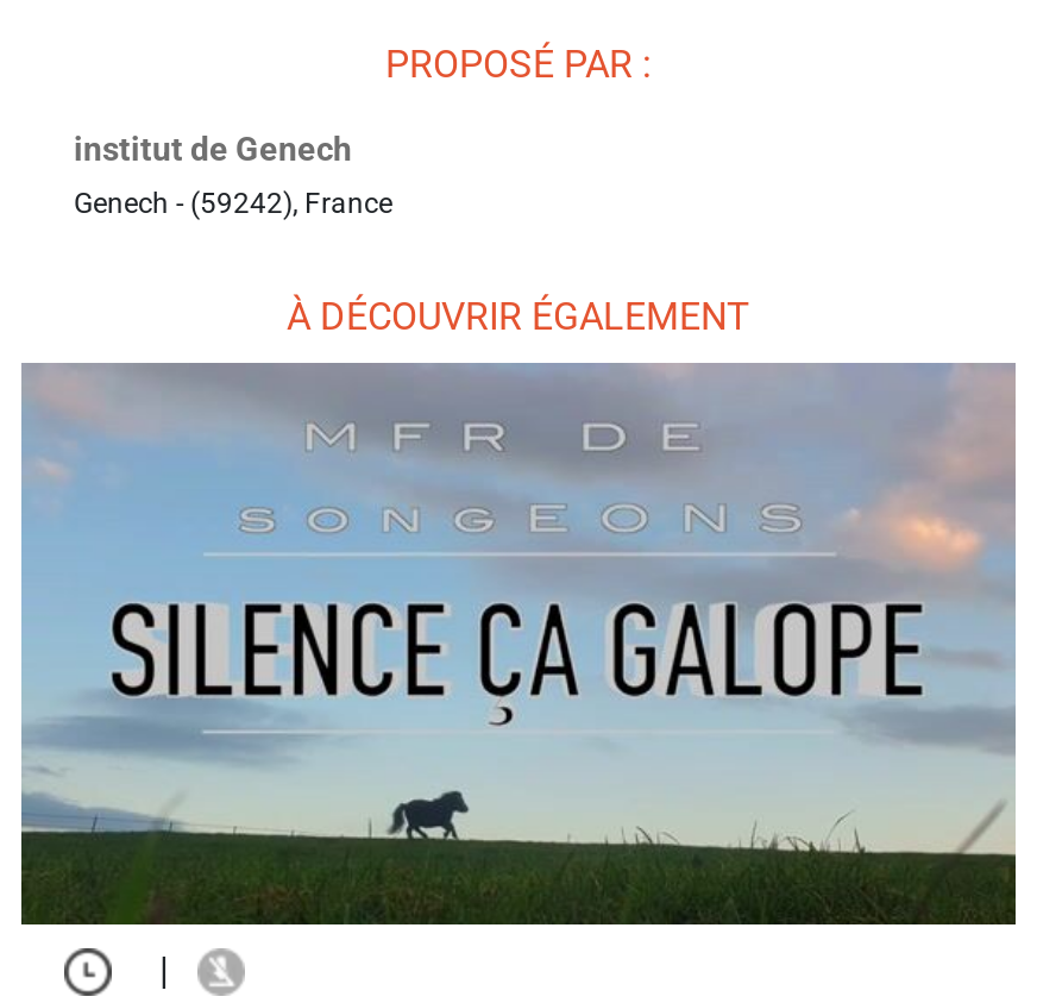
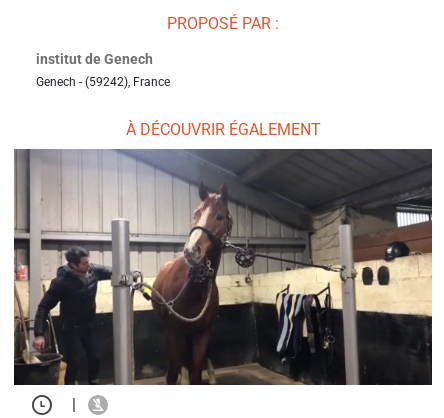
- [image]
+ [image]
